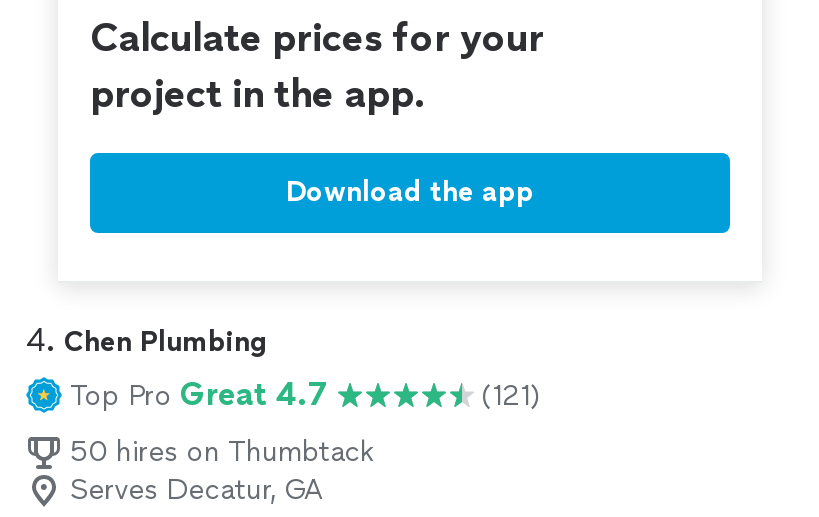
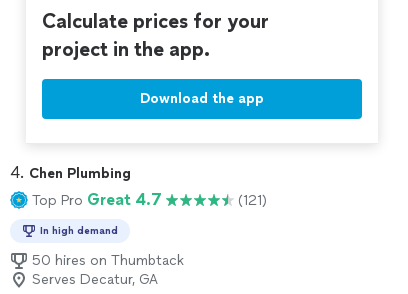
+ In high demand
